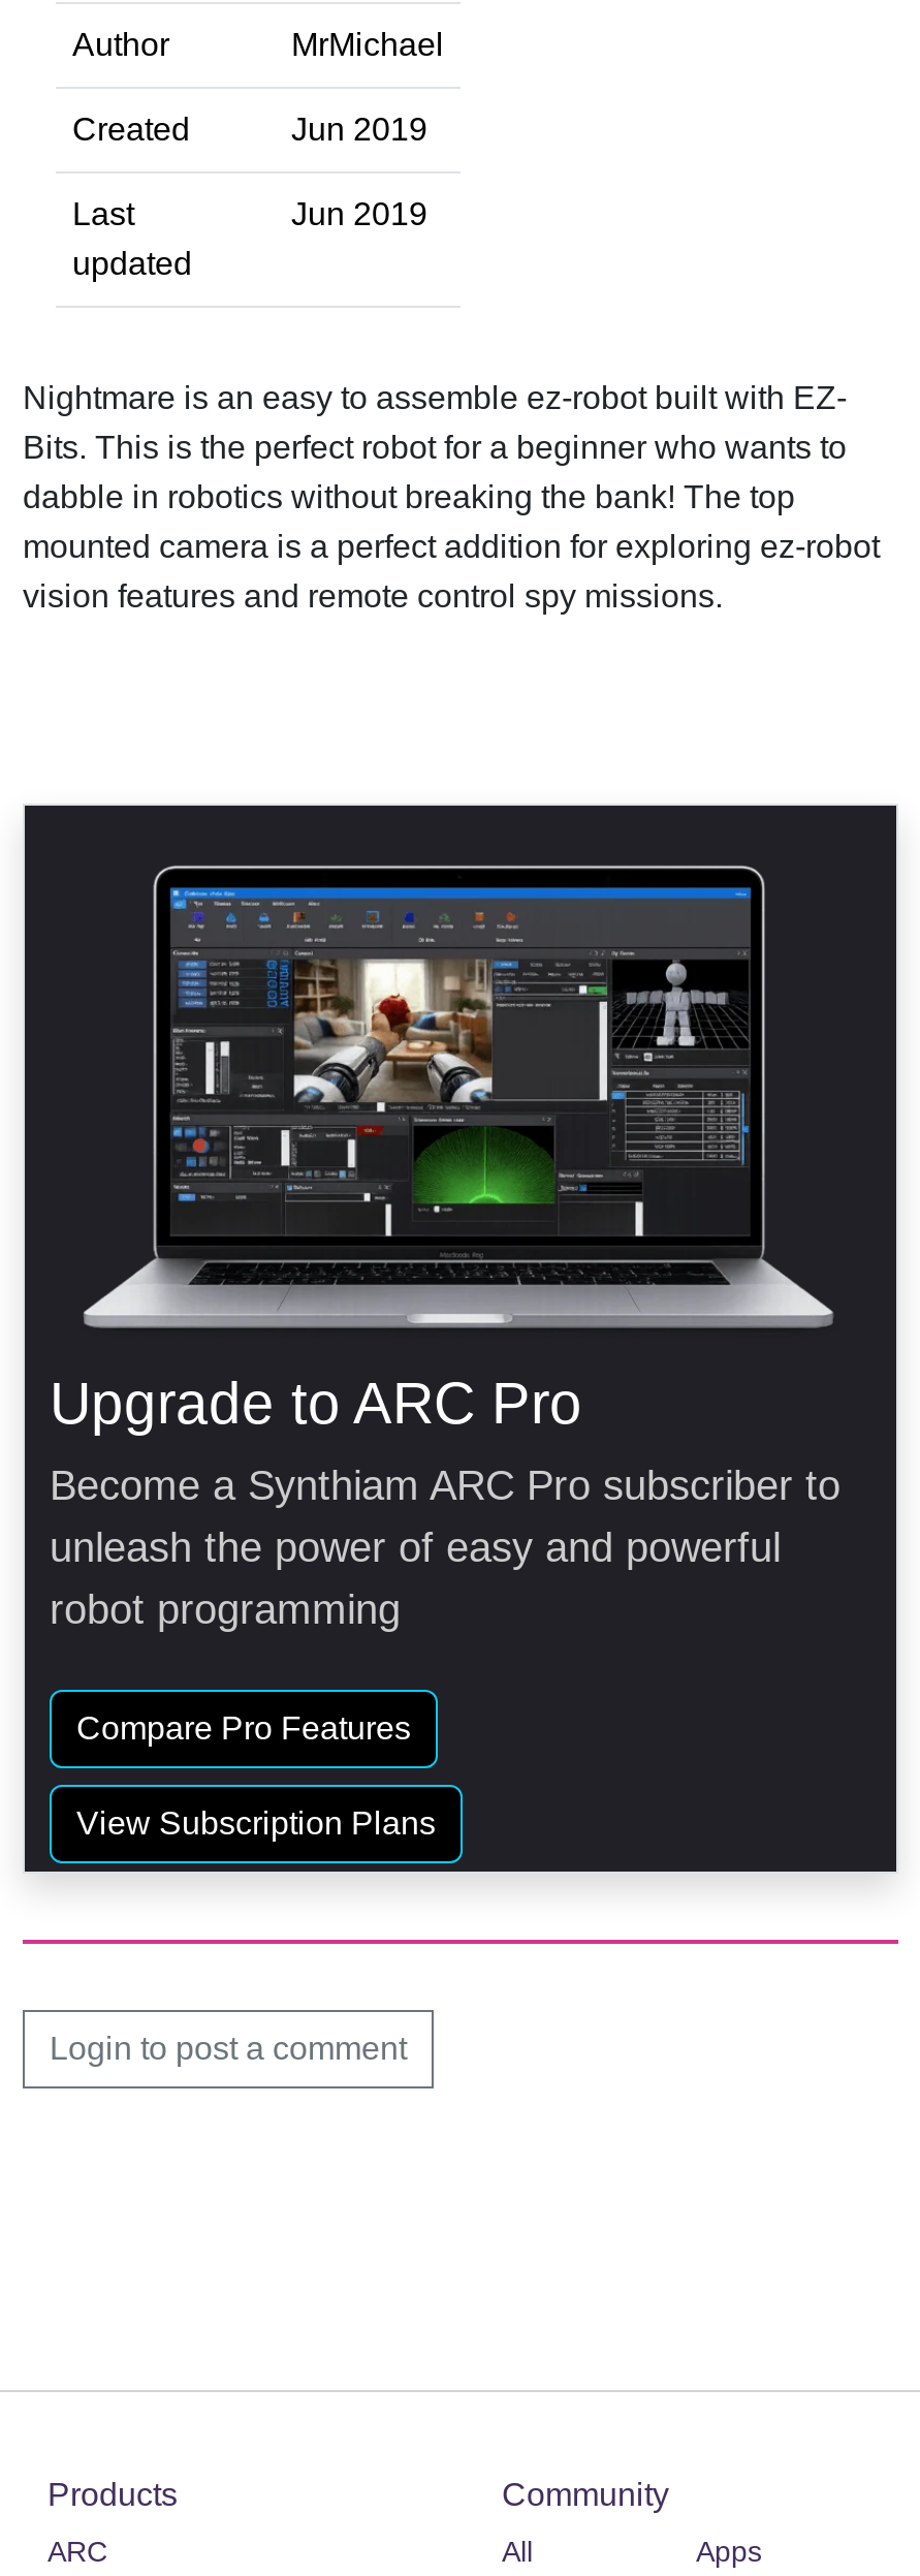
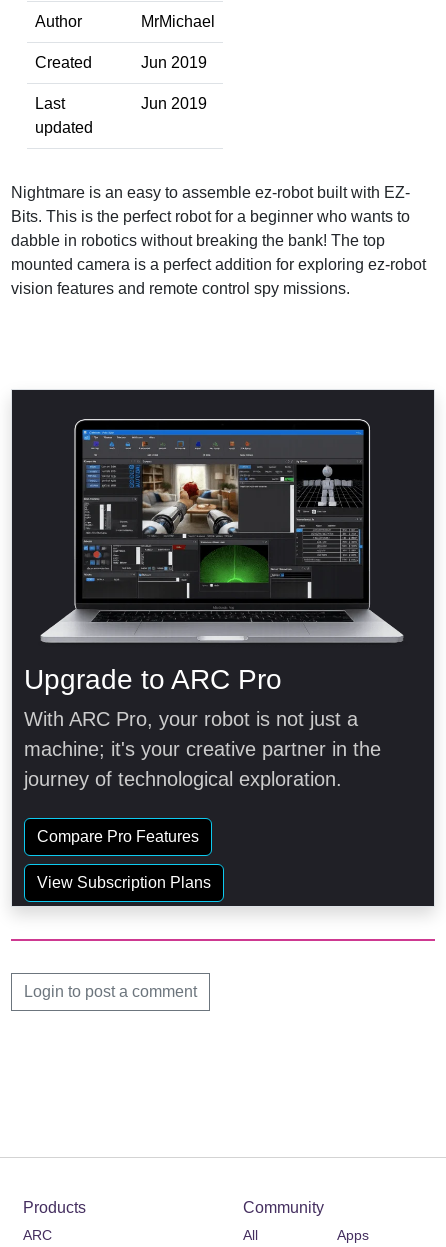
- Become a Synthiam ARC Pro subscriber to
- unleash the power of easy and powerful
- robot programming
+ With ARC Pro, your robot is not just a
+ machine; it's your creative partner in the
+ journey of technological exploration.
